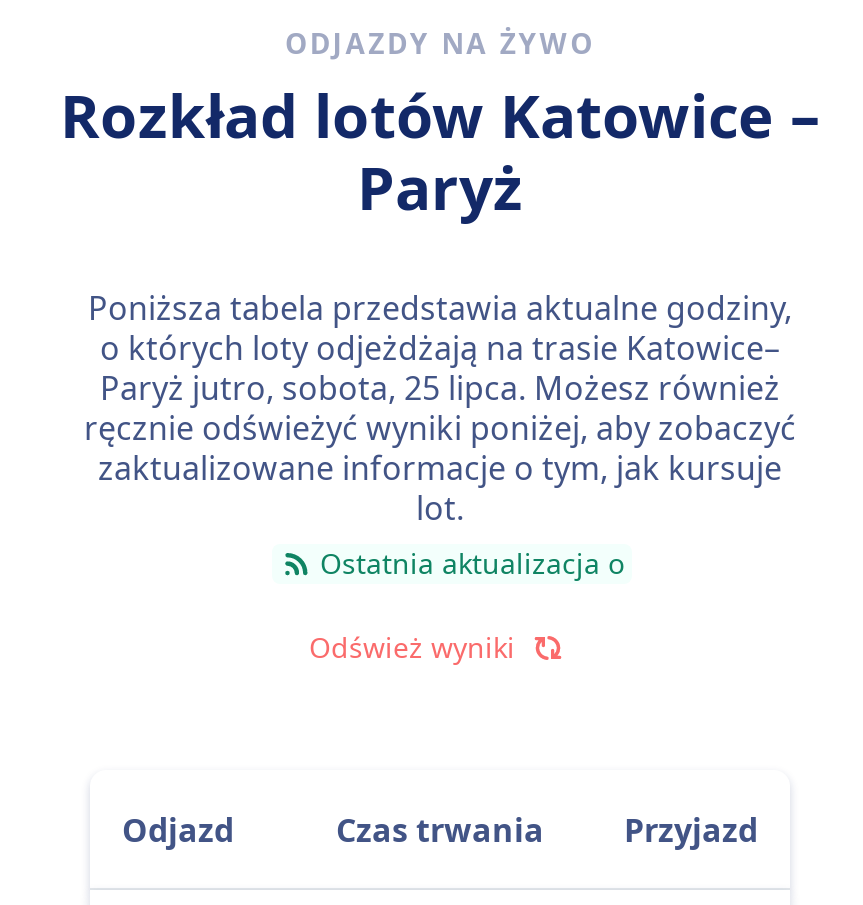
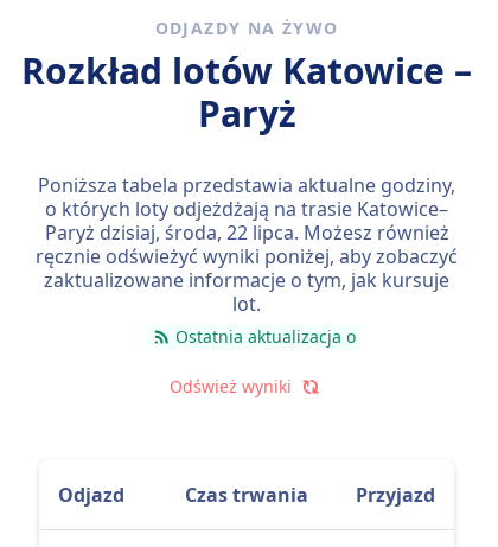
- Paryż jutro, sobota, 25 lipca. Możesz również
+ Paryż dzisiaj, środa, 22 lipca. Możesz również
